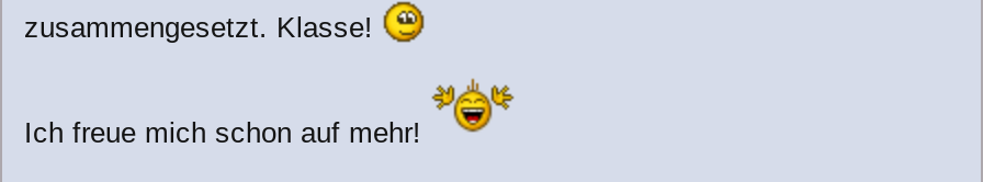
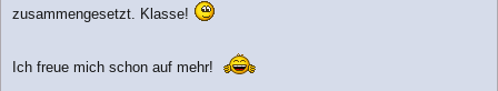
- [image]
+ [image]
